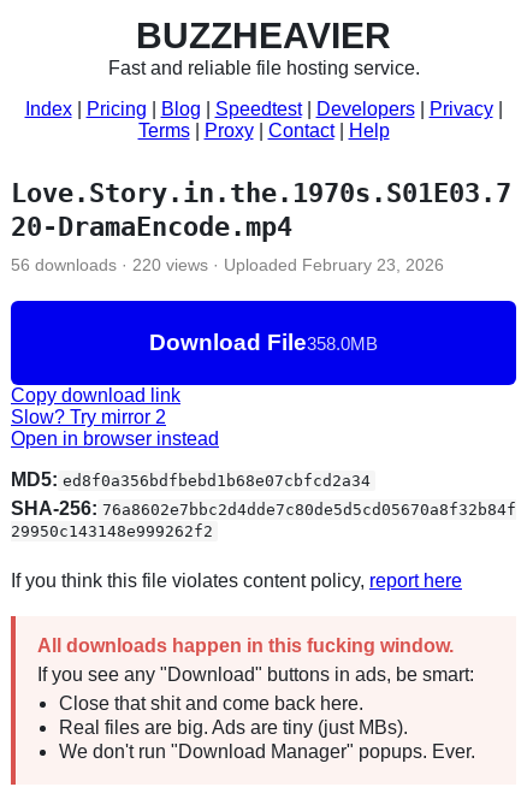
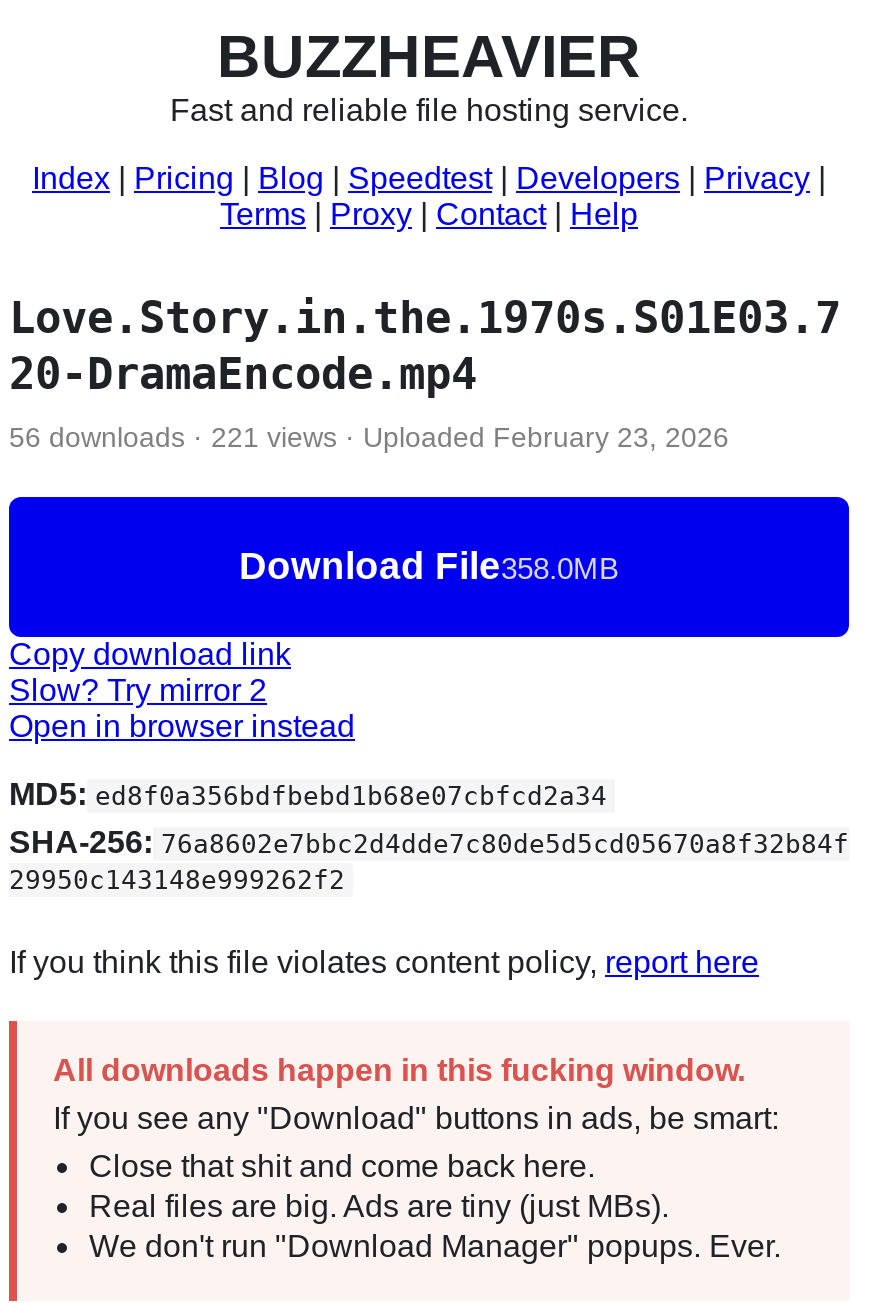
- 56 downloads · 220 views · Uploaded February 23, 2026
+ 56 downloads · 221 views · Uploaded February 23, 2026
